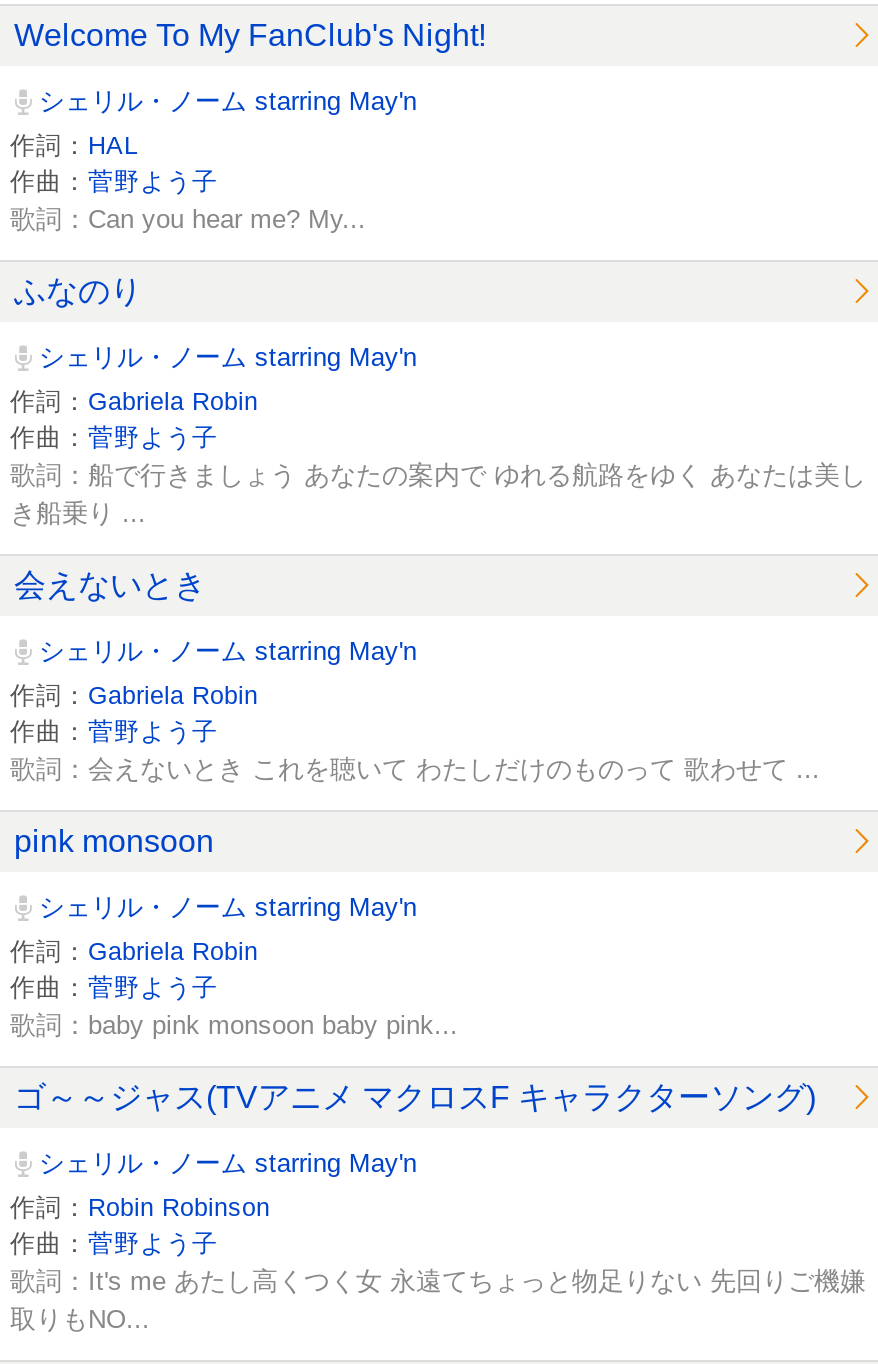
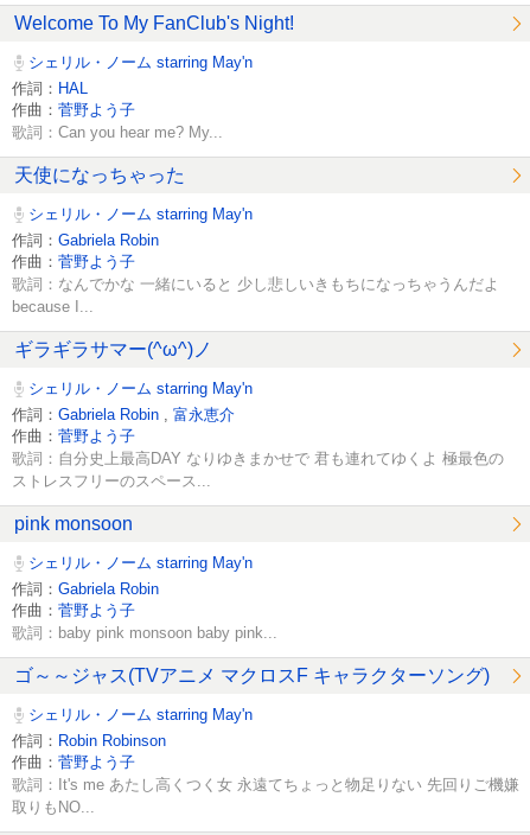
- ふなのり
+ 天使になっちゃった

- 歌詞：船で行きましょう あなたの案内で ゆれる航路をゆく あなたは美し
- き船乗り ...
+ 歌詞：なんでかな 一緒にいると 少し悲しいきもちになっちゃうんだよ
+ because I...

- 会えないとき
+ ギラギラサマー(^ω^)ノ

- 作詞：Gabriela Robin
+ 作詞：Gabriela Robin,富永恵介

- 歌詞：会えないとき これを聴いて わたしだけのものって 歌わせて ...
+ 歌詞：自分史上最高DAY なりゆきまかせで 君も連れてゆくよ 極最色の
+ ストレスフリーのスペース...
